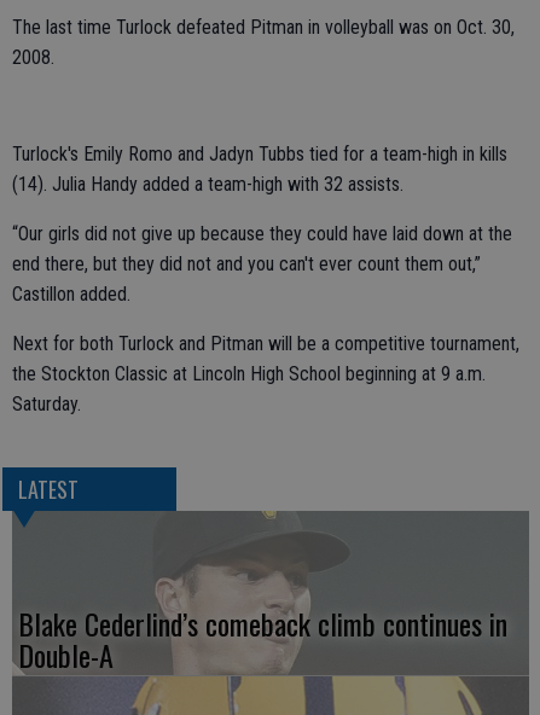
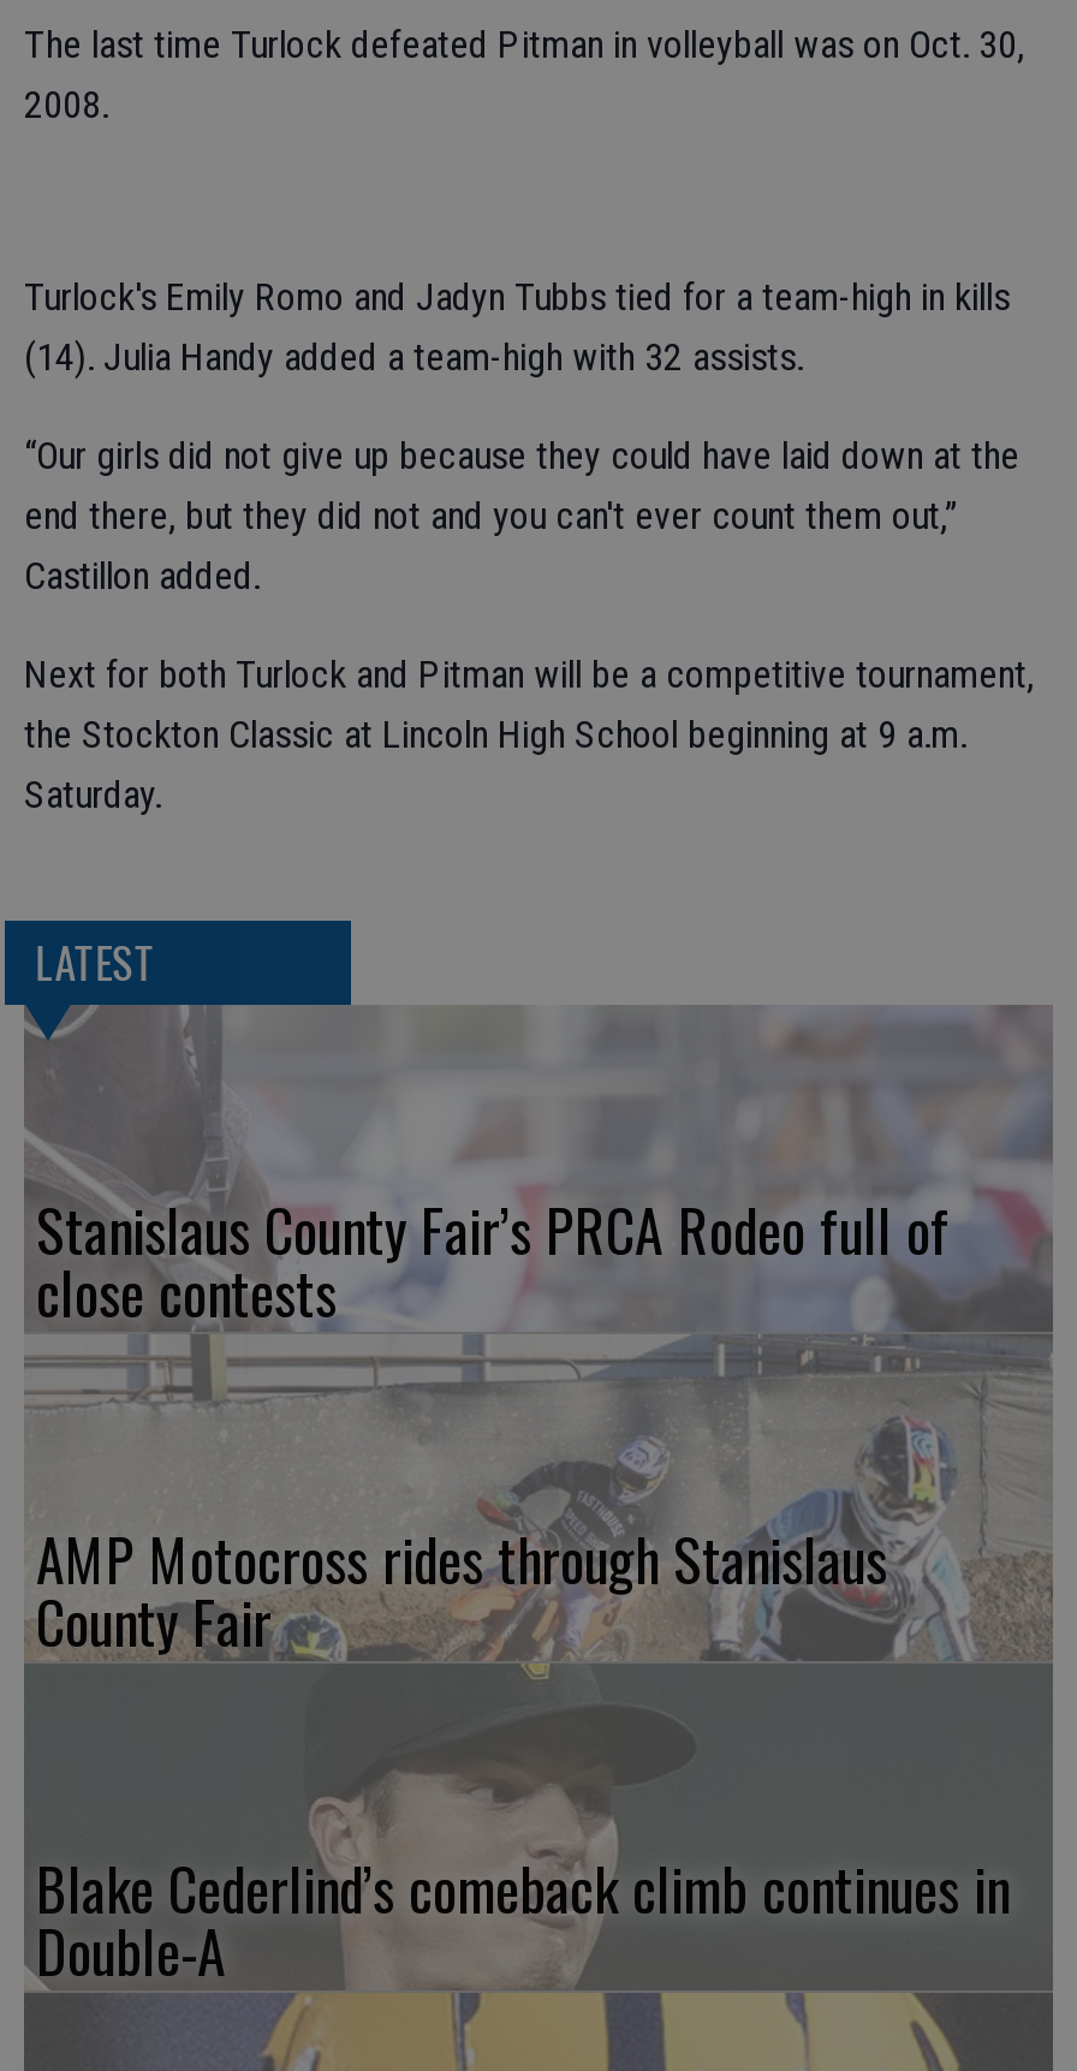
+ [image]
+ Stanislaus County Fair’s PRCA Rodeo full of
+ close contests
+ AMP Motocross rides through Stanislaus
+ County Fair
